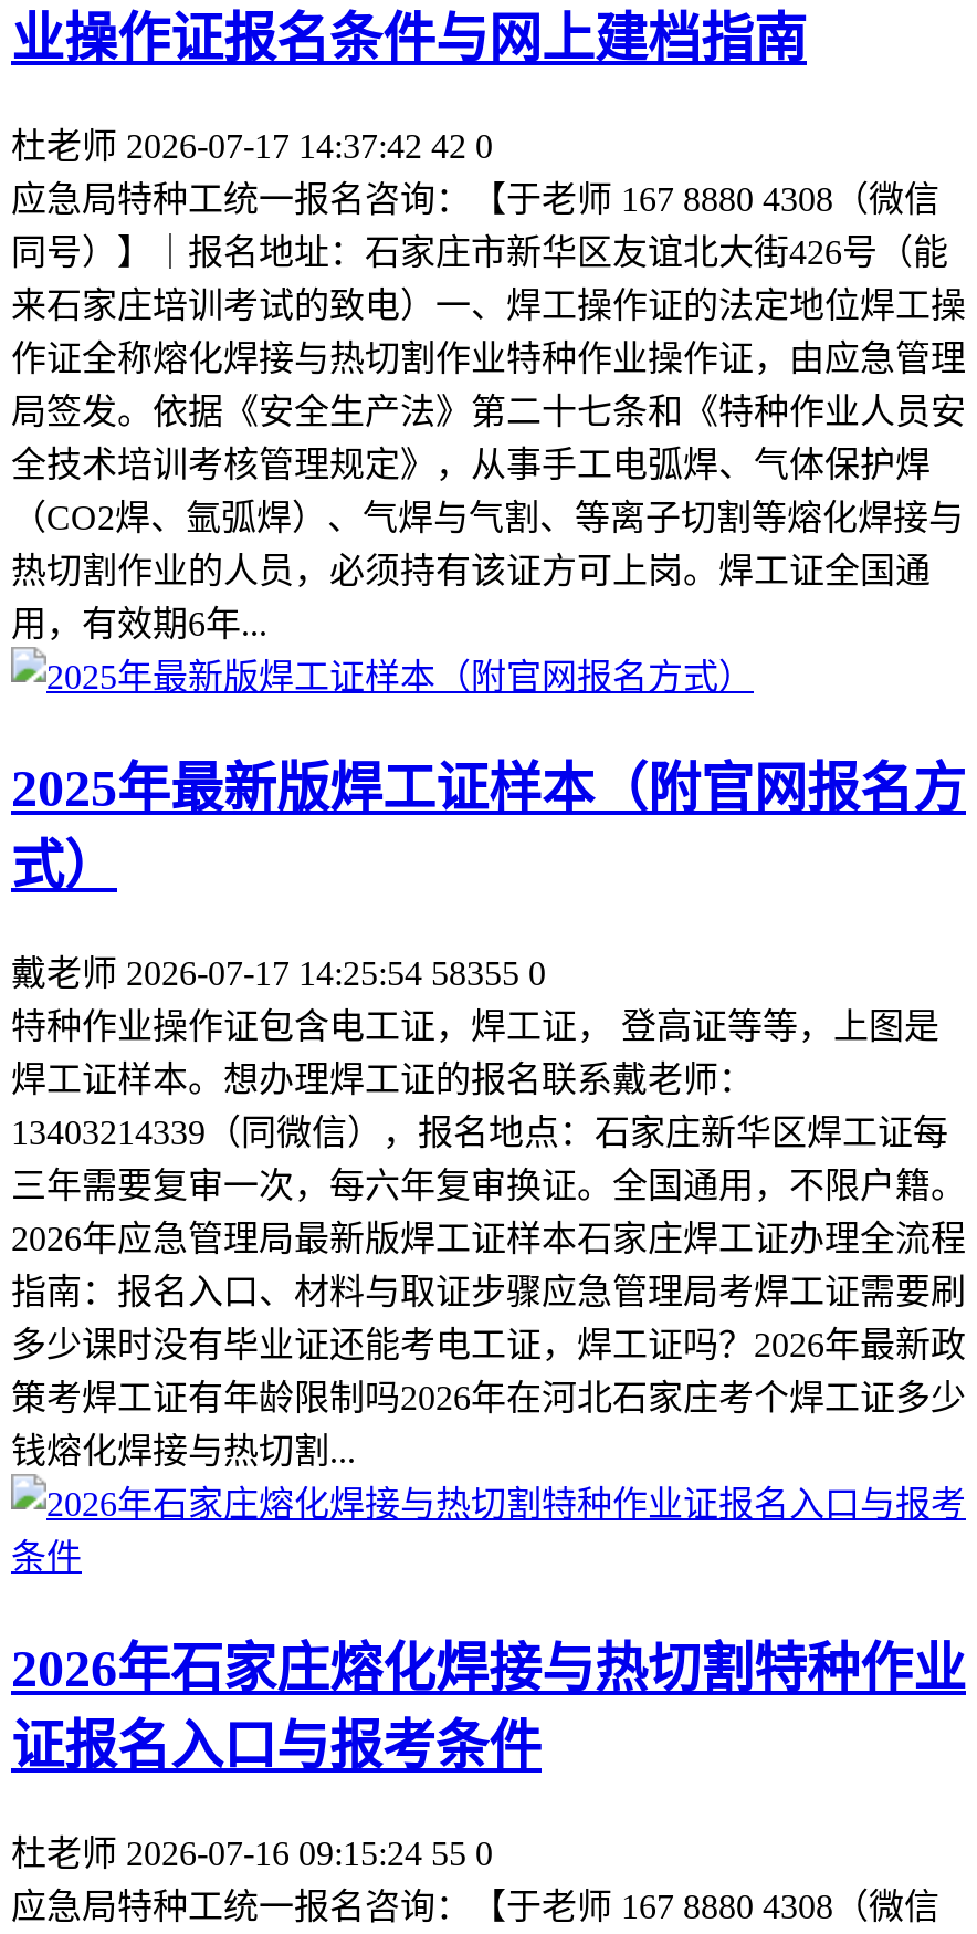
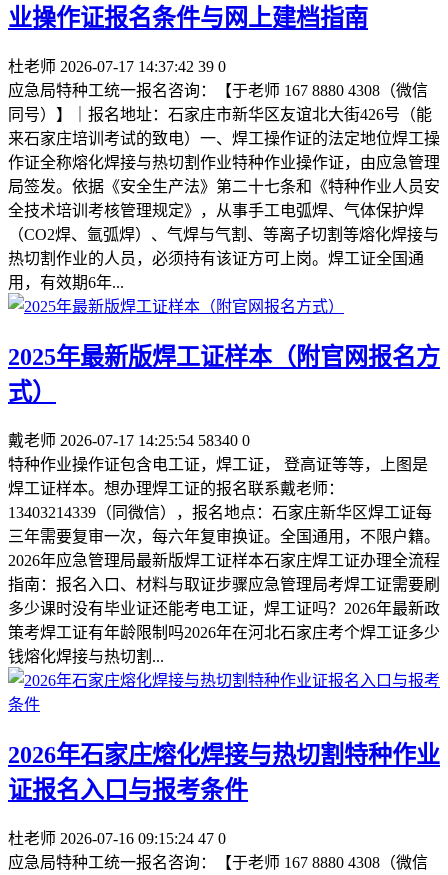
- 杜老师 2026-07-17 14:37:42 42 0
+ 杜老师 2026-07-17 14:37:42 39 0

- 戴老师 2026-07-17 14:25:54 58355 0
+ 戴老师 2026-07-17 14:25:54 58340 0

- 杜老师 2026-07-16 09:15:24 55 0
+ 杜老师 2026-07-16 09:15:24 47 0
